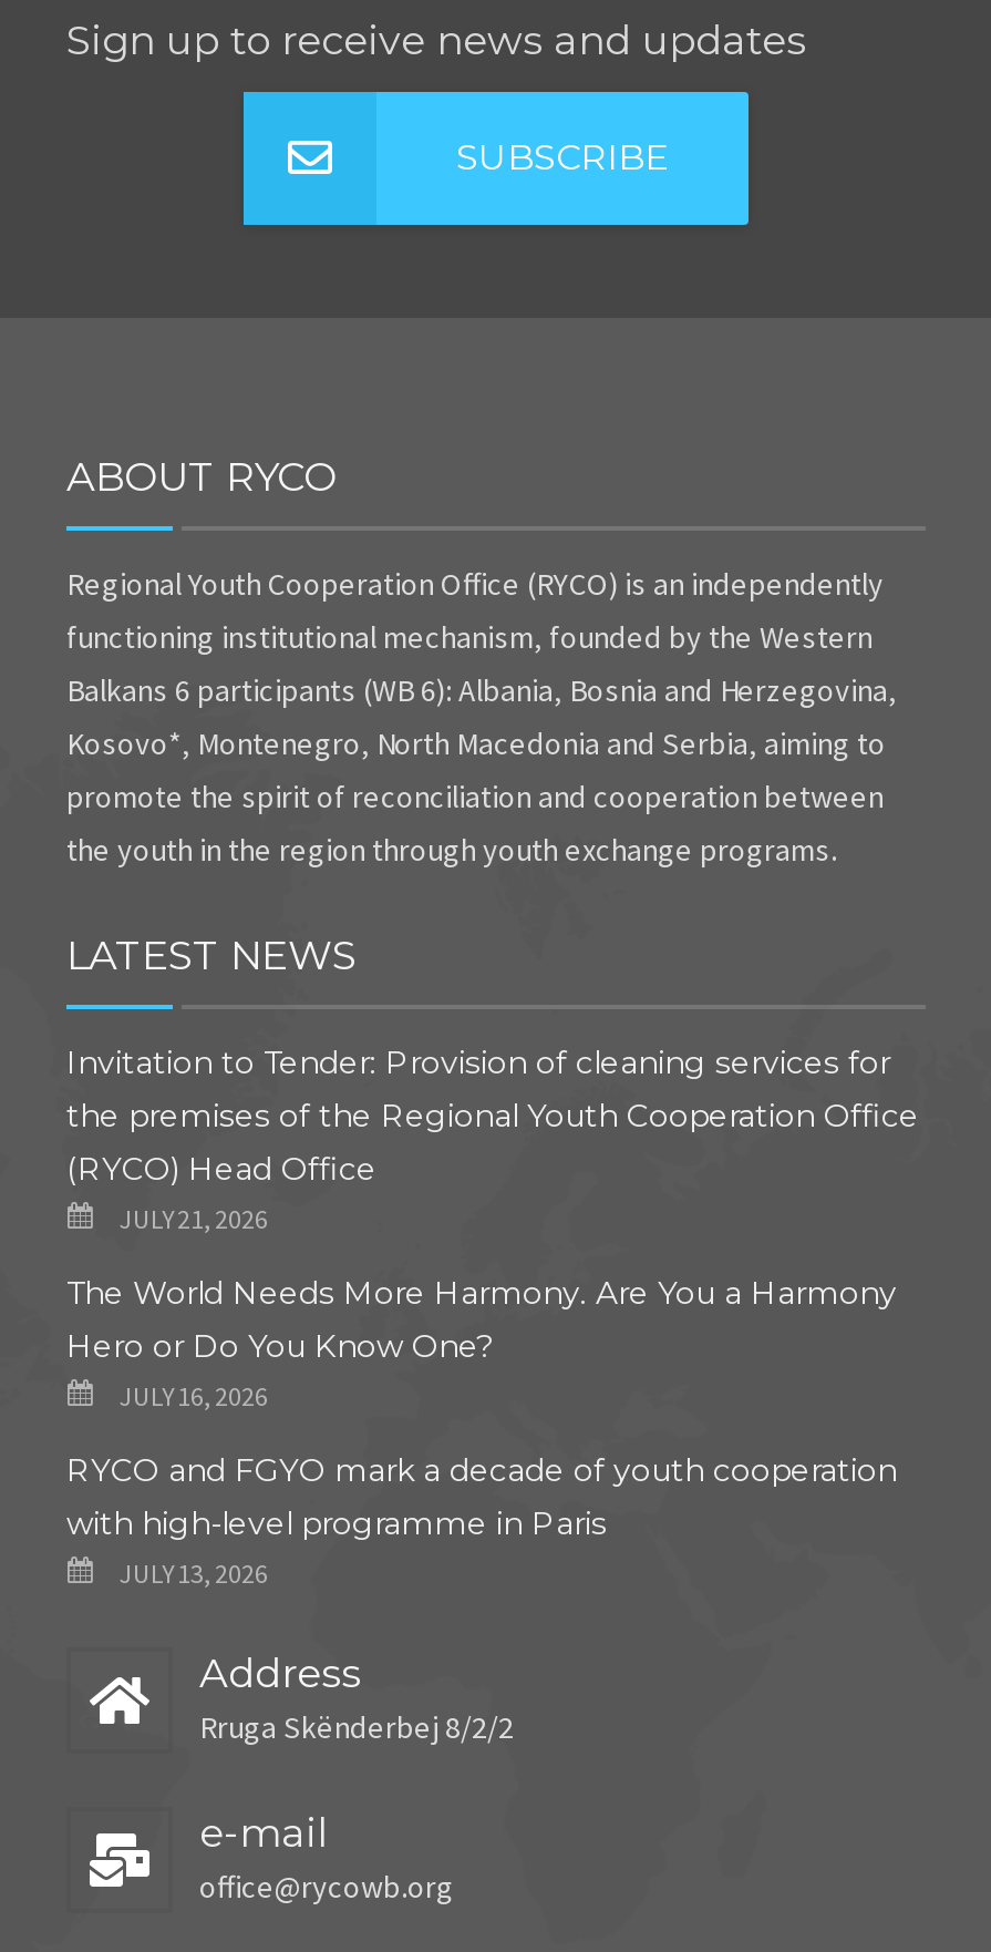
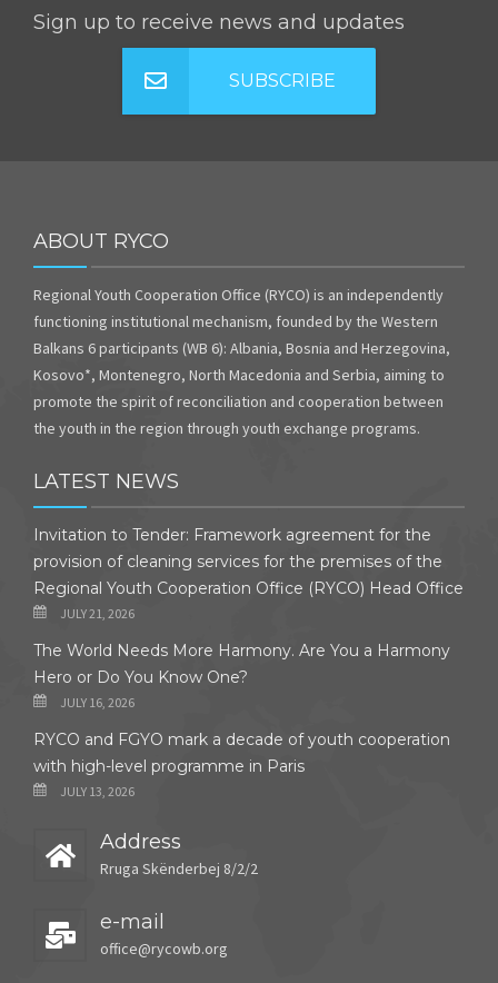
- Invitation to Tender: Provision of cleaning services for
- the premises of the Regional Youth Cooperation Office
- (RYCO) Head Office
+ Invitation to Tender: Framework agreement for the
+ provision of cleaning services for the premises of the
+ Regional Youth Cooperation Office (RYCO) Head Office
